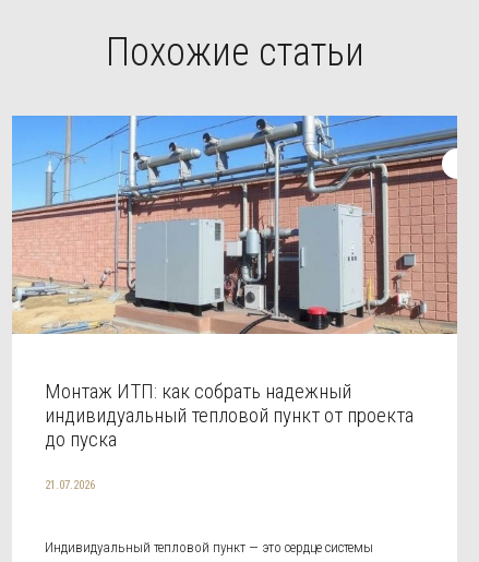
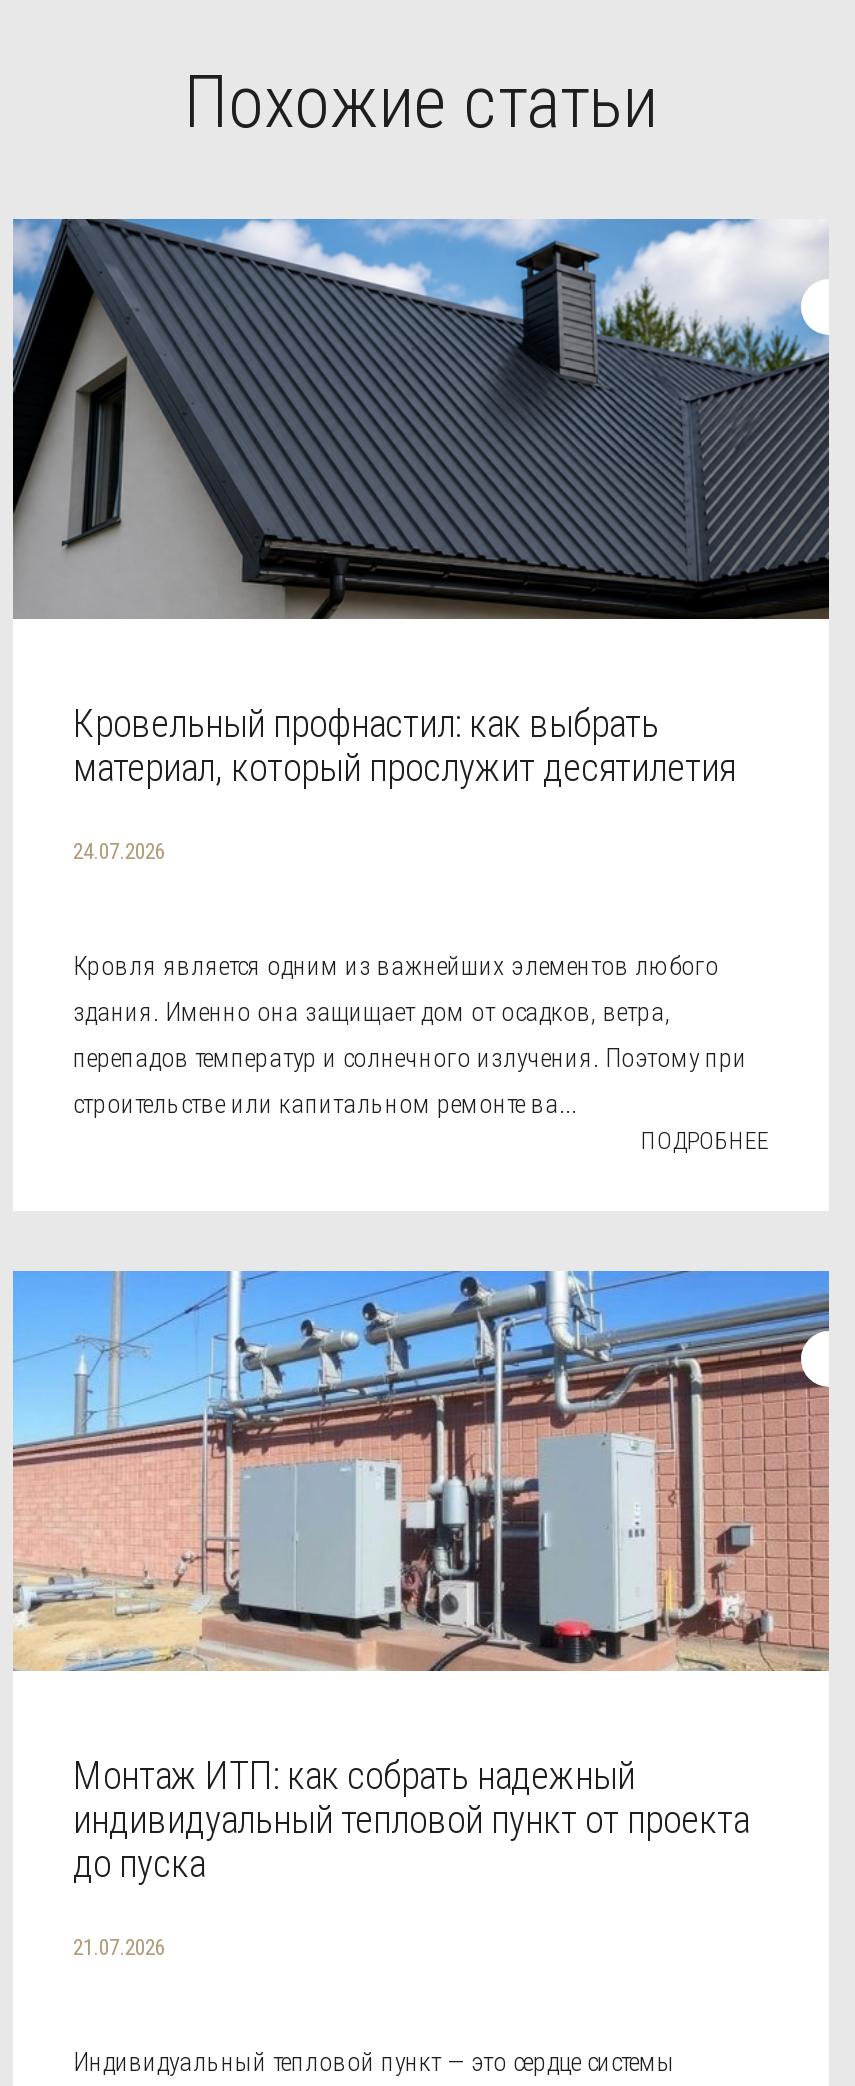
+ [image]
+ Кровельный профнастил: как выбрать
+ материал, который прослужит десятилетия
+ 24.07.2026

+ Кровля является одним из важнейших элементов любого
+ здания. Именно она защищает дом от осадков, ветра,
+ перепадов температур и солнечного излучения. Поэтому при
+ строительстве или капитальном ремонте ва...
+ ПОДРОБНЕЕ
